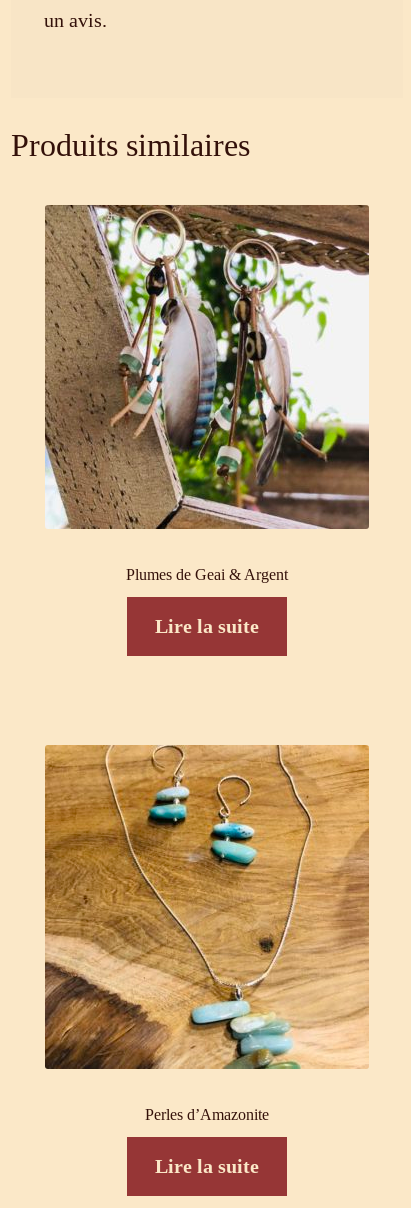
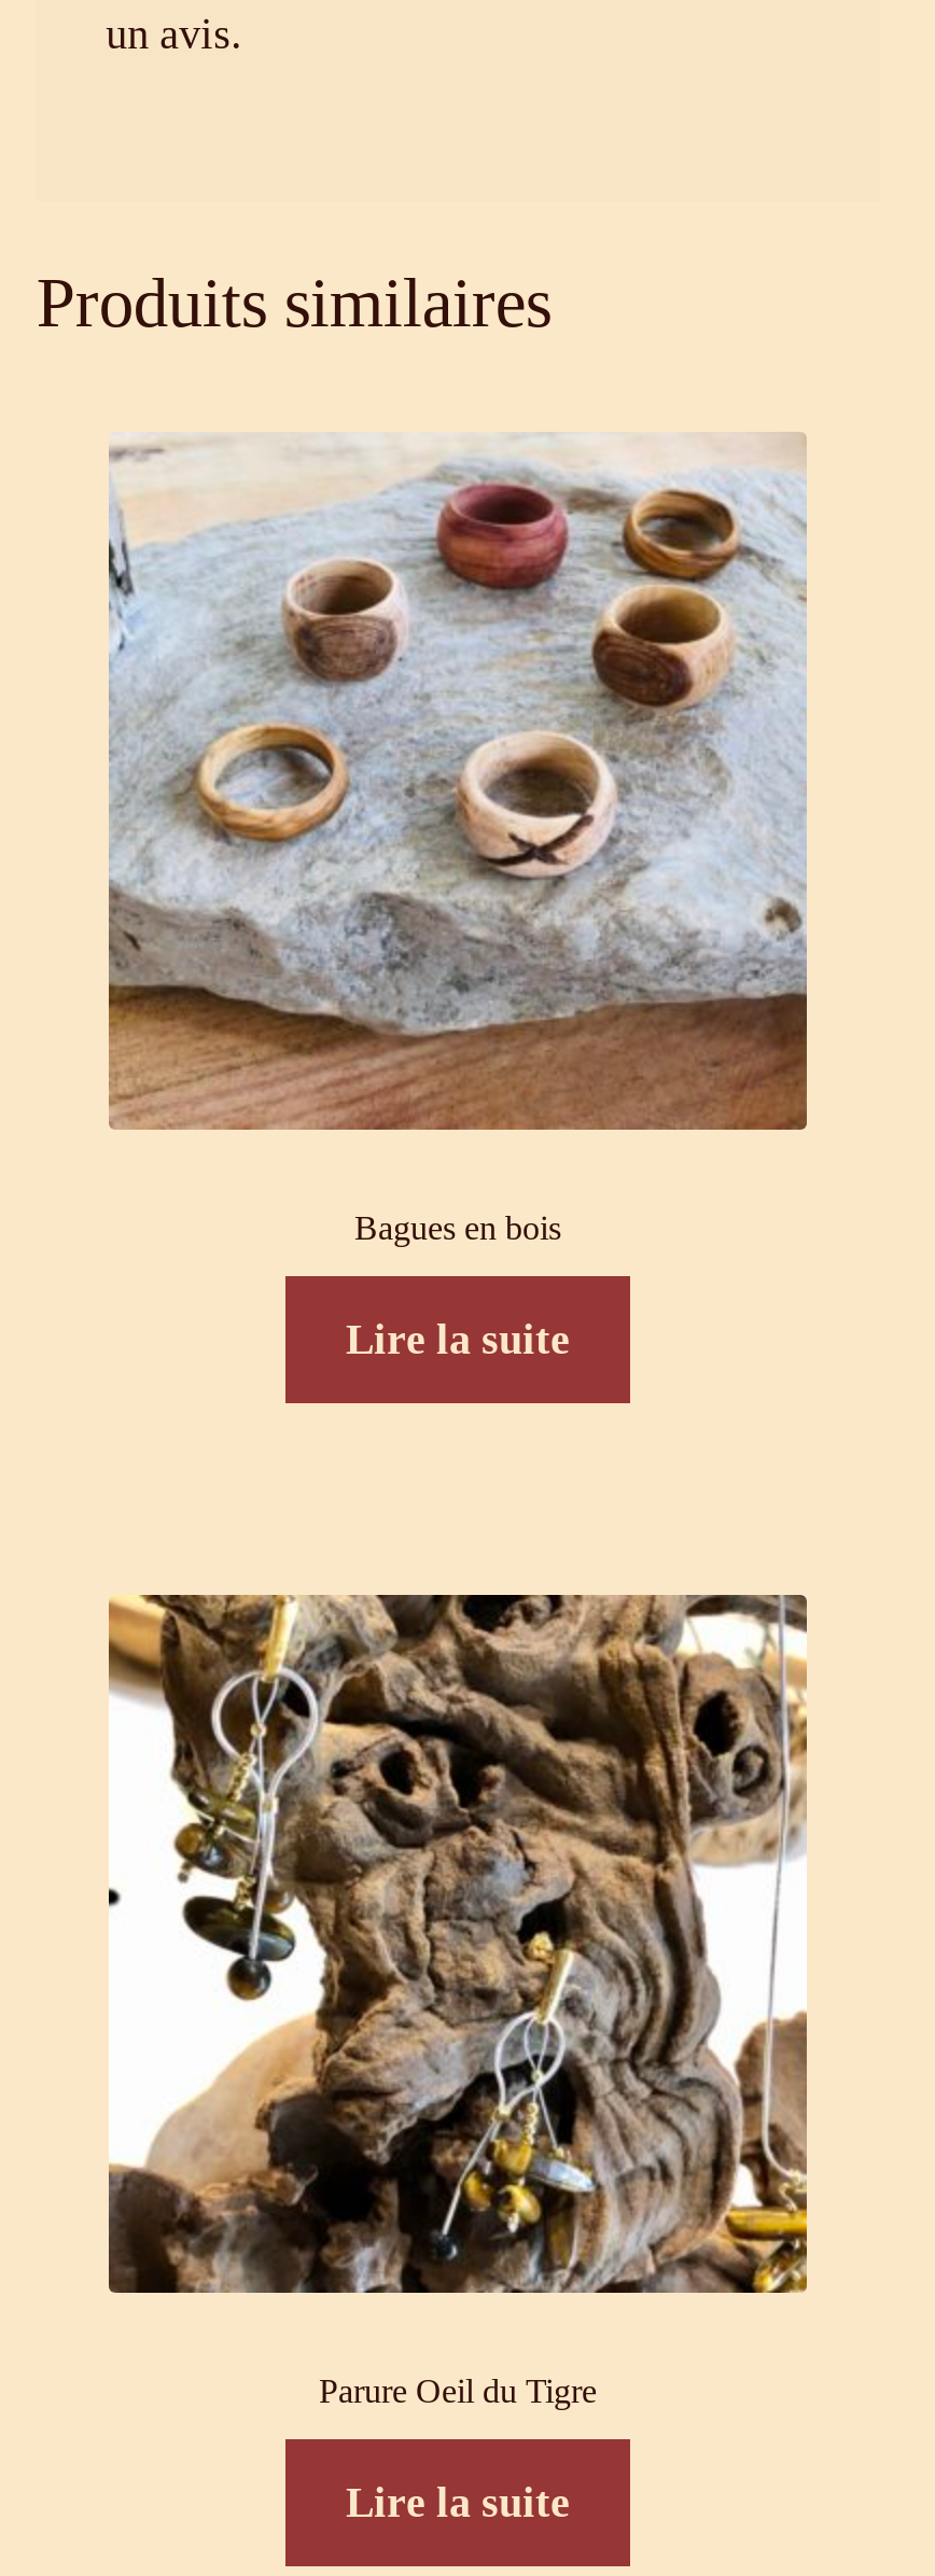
- [image]
- Plumes de Geai & Argent
+ [image]
+ Bagues en bois

- [image]
- Perles d’Amazonite
+ [image]
+ Parure Oeil du Tigre
